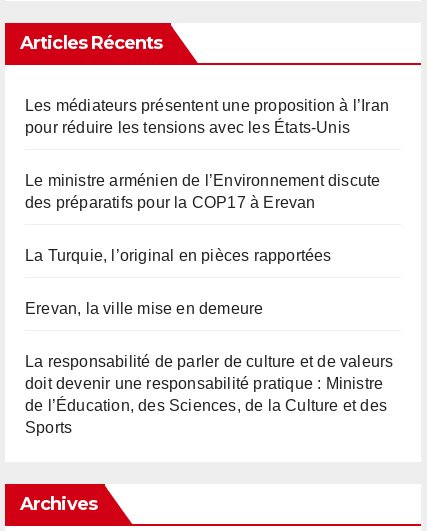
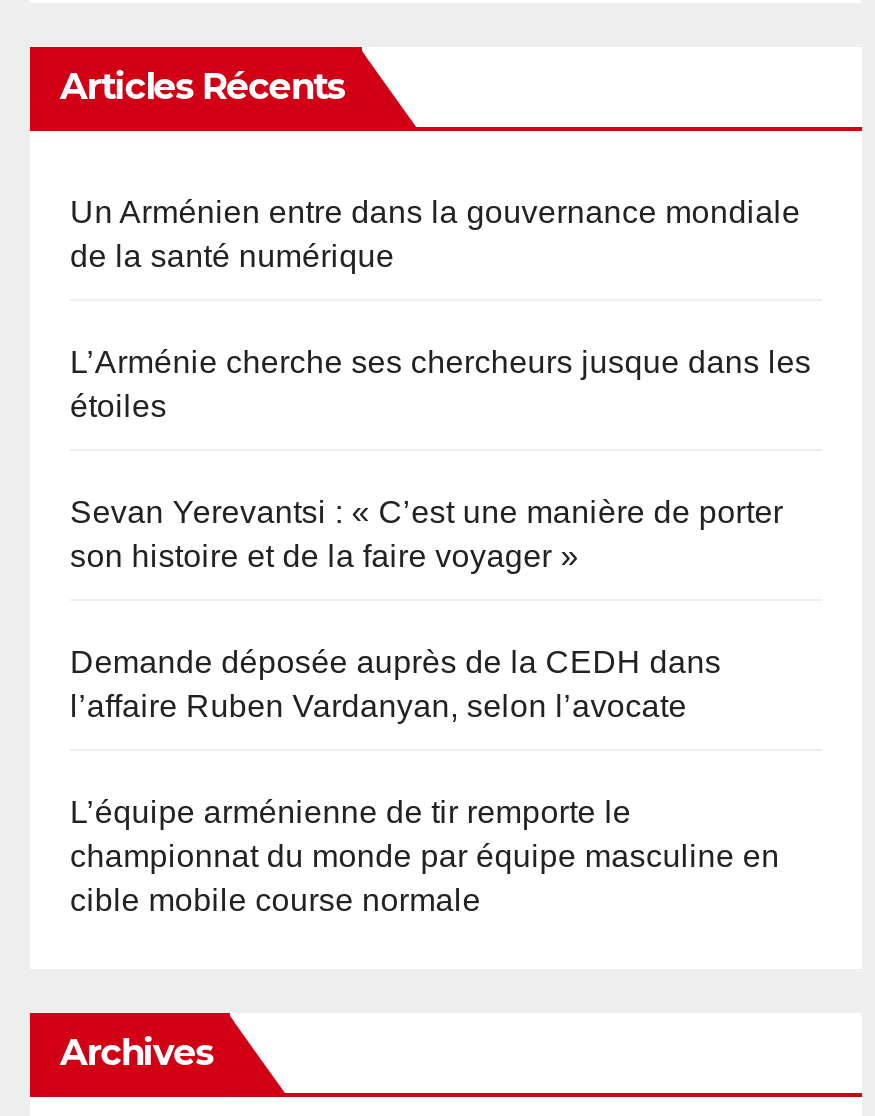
- Les médiateurs présentent une proposition à l’Iran
- pour réduire les tensions avec les États-Unis
+ Un Arménien entre dans la gouvernance mondiale
+ de la santé numérique

- Le ministre arménien de l’Environnement discute
- des préparatifs pour la COP17 à Erevan
+ L’Arménie cherche ses chercheurs jusque dans les
+ étoiles

- La Turquie, l’original en pièces rapportées
+ Sevan Yerevantsi : « C’est une manière de porter
+ son histoire et de la faire voyager »

- Erevan, la ville mise en demeure
+ Demande déposée auprès de la CEDH dans
+ l’affaire Ruben Vardanyan, selon l’avocate

- La responsabilité de parler de culture et de valeurs
- doit devenir une responsabilité pratique : Ministre
- de l’Éducation, des Sciences, de la Culture et des
- Sports
+ L’équipe arménienne de tir remporte le
+ championnat du monde par équipe masculine en
+ cible mobile course normale
